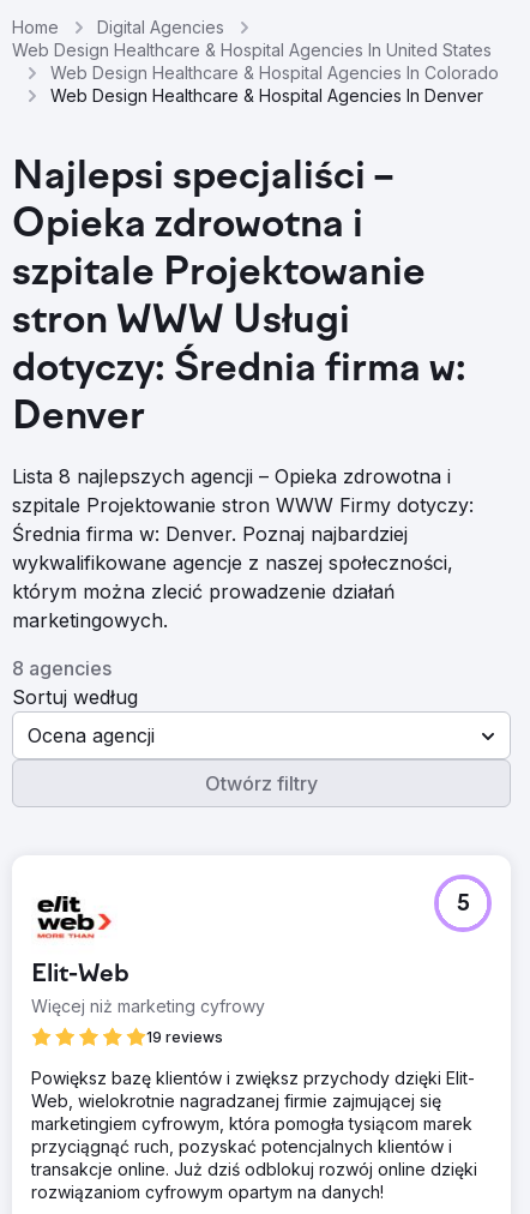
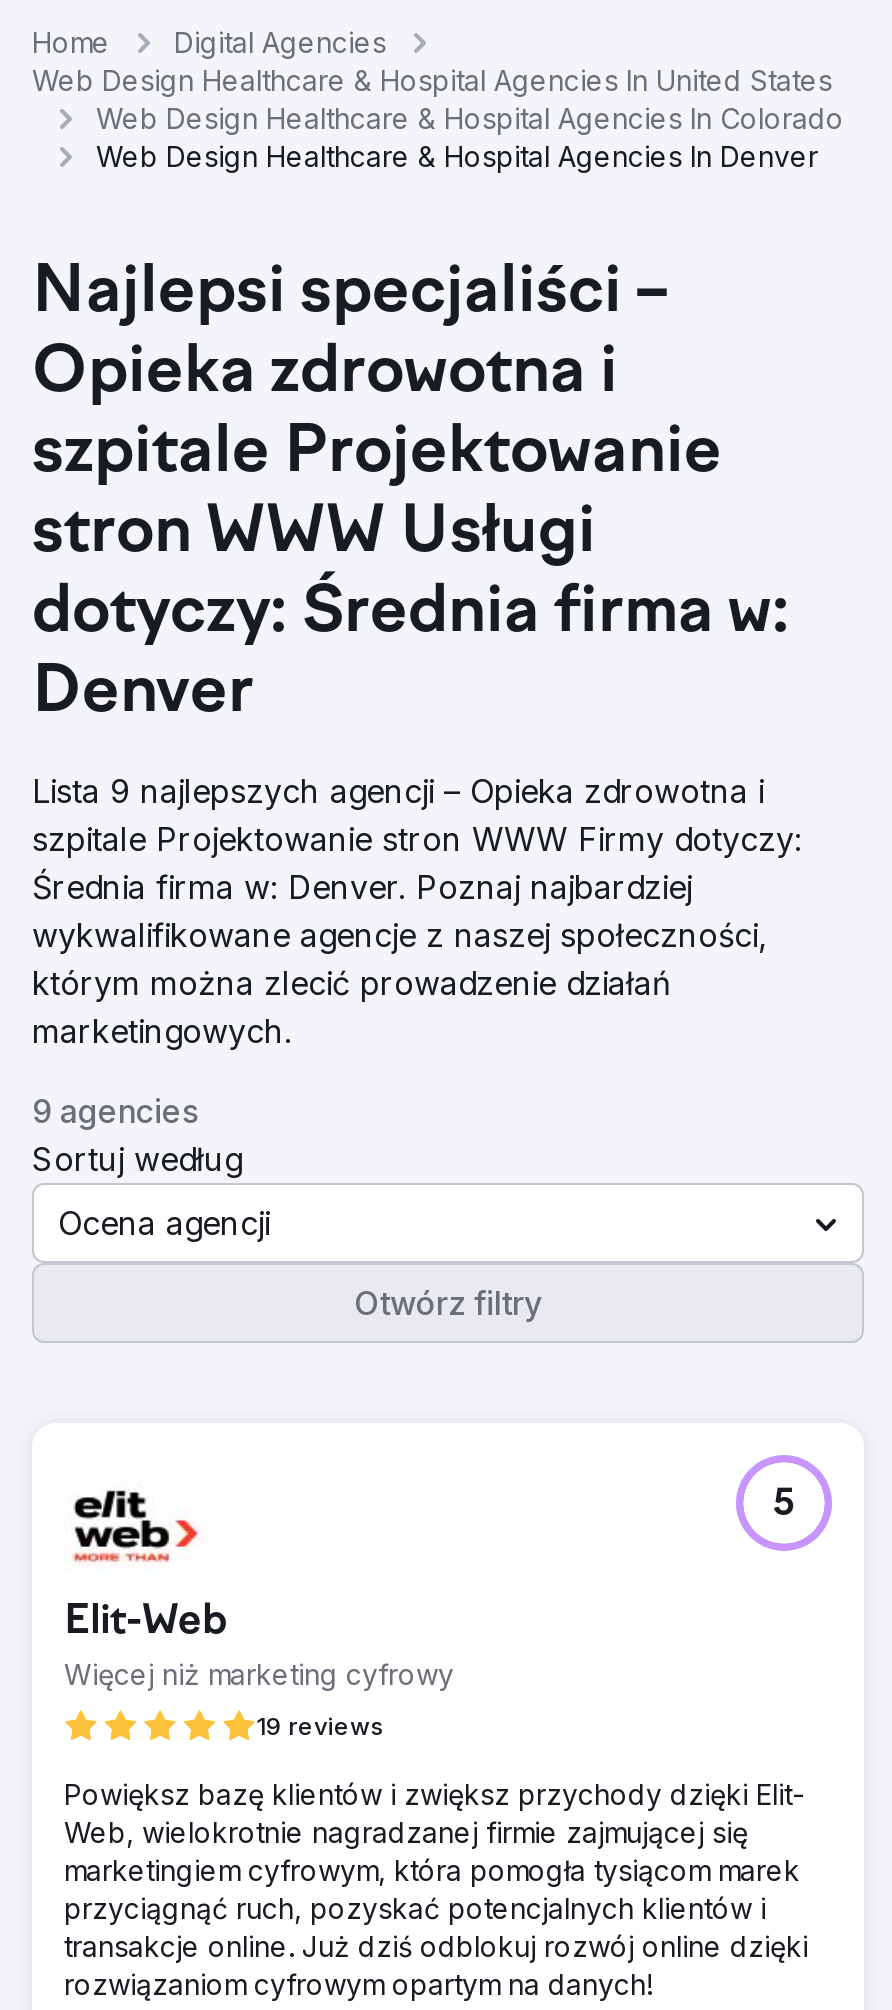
- Lista 8 najlepszych agencji – Opieka zdrowotna i
+ Lista 9 najlepszych agencji – Opieka zdrowotna i

- 8 agencies
+ 9 agencies
